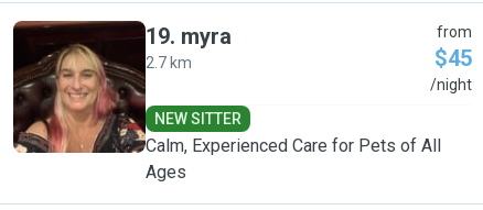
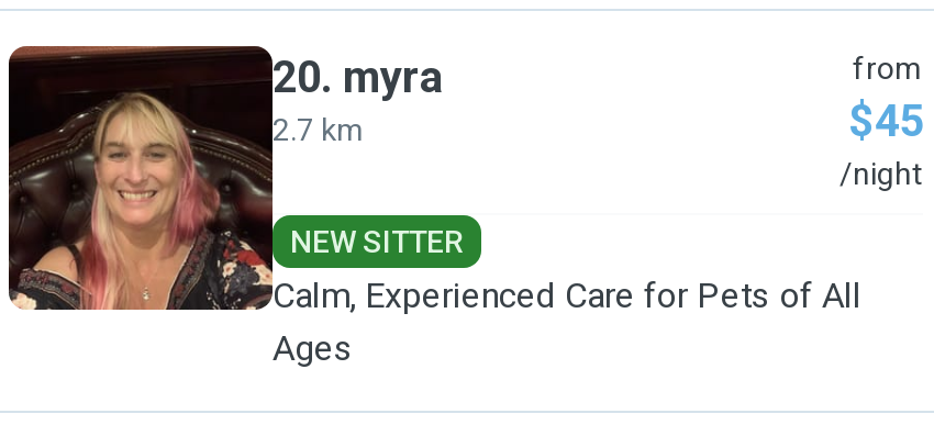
- 19. myra
+ 20. myra
